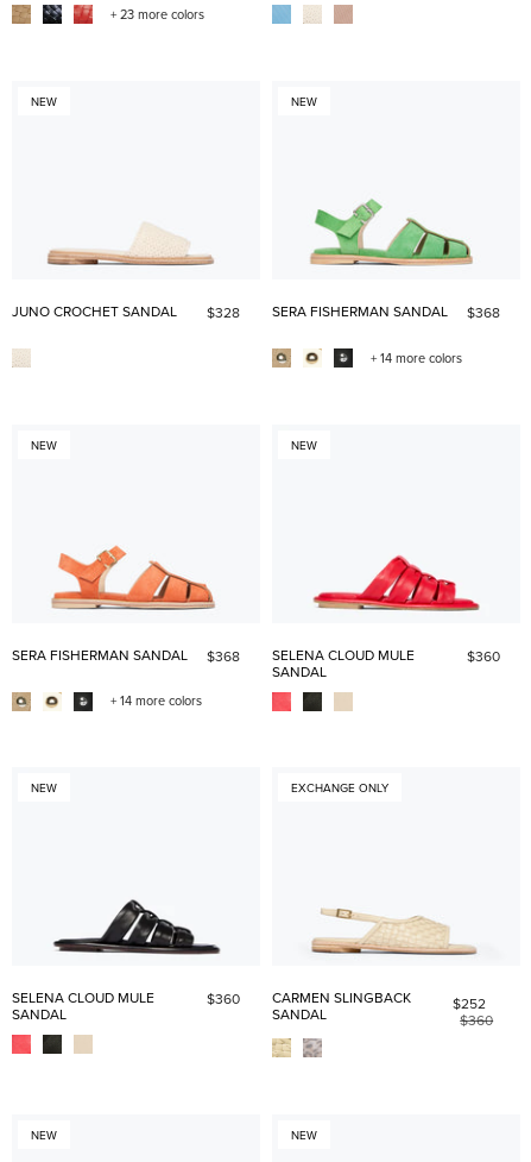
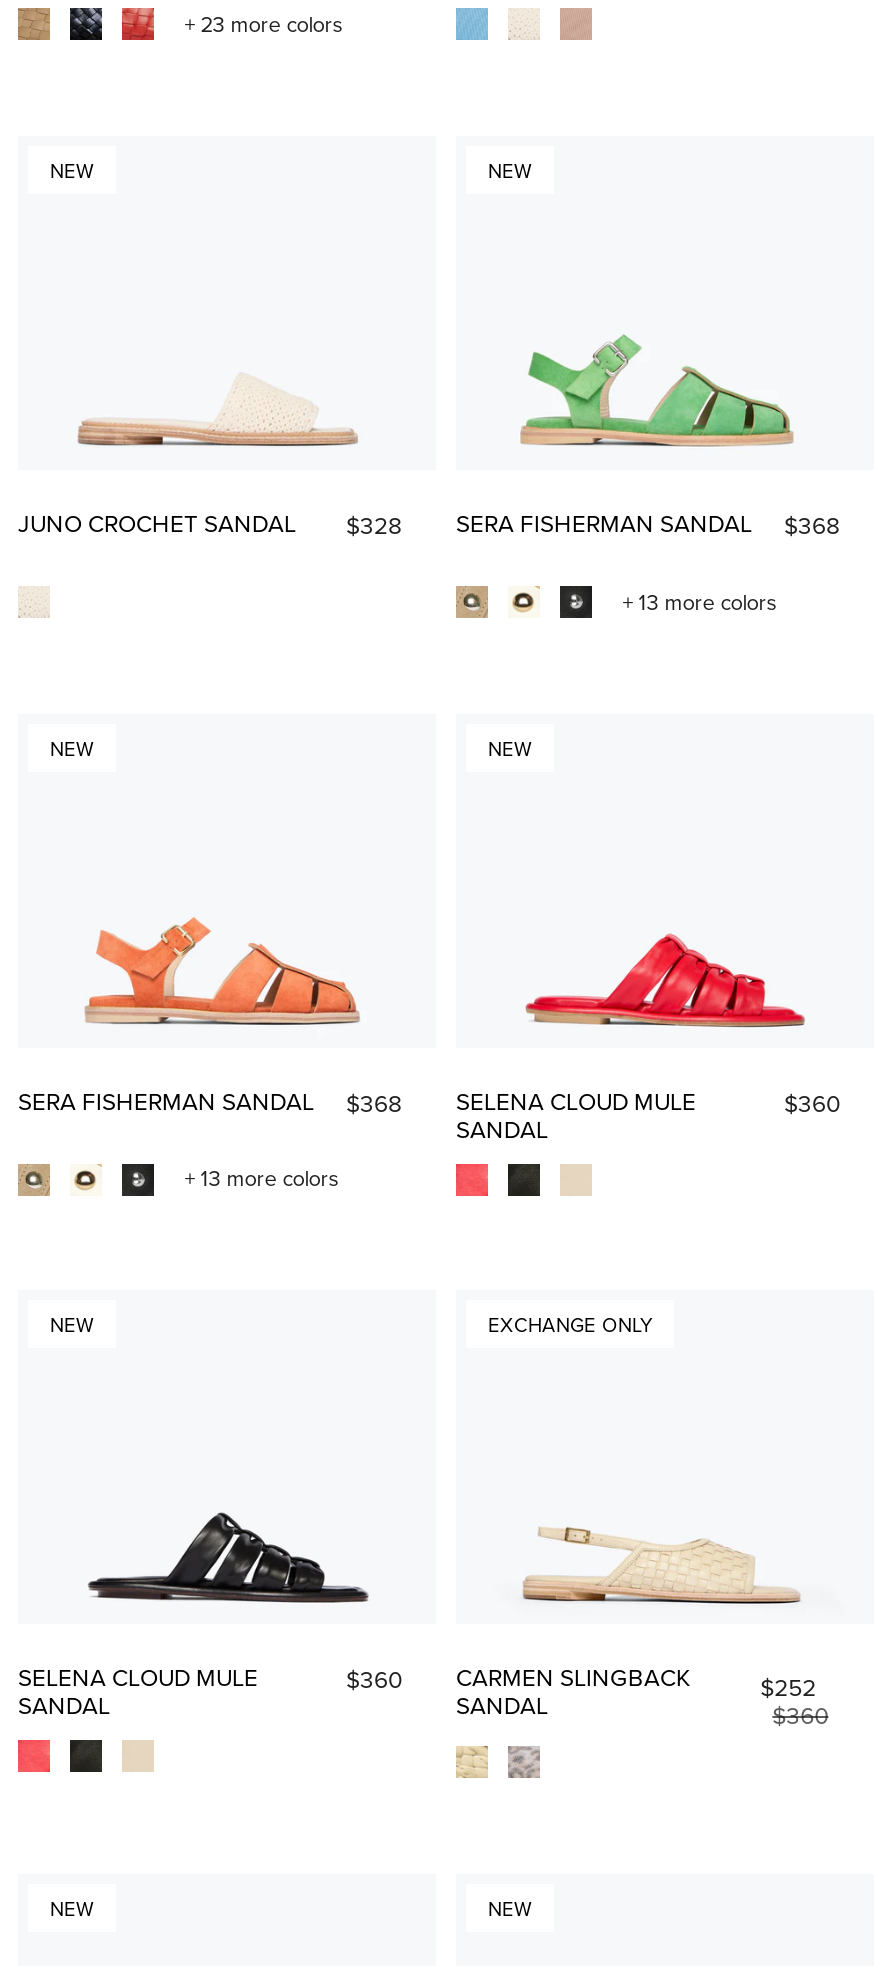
- + 14 more colors
+ + 13 more colors

- + 14 more colors
+ + 13 more colors
